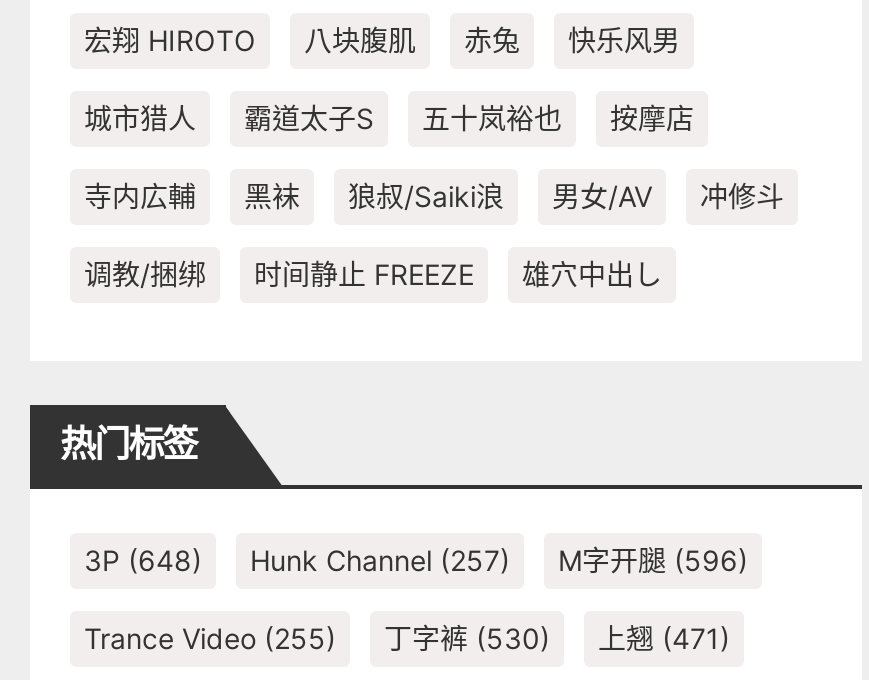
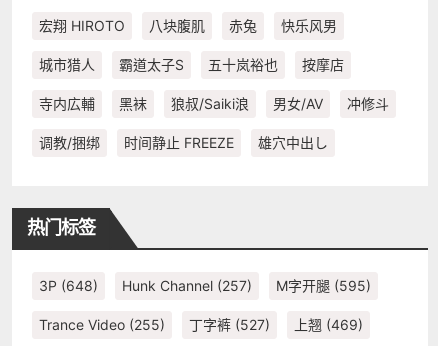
- 3P (648) Hunk Channel (257) M字开腿(596)
+ 3P (648) Hunk Channel (257) M字开腿(595)

- 丁字裤(530)
+ 丁字裤(527)

- 上翘(471)
+ 上翘(469)
